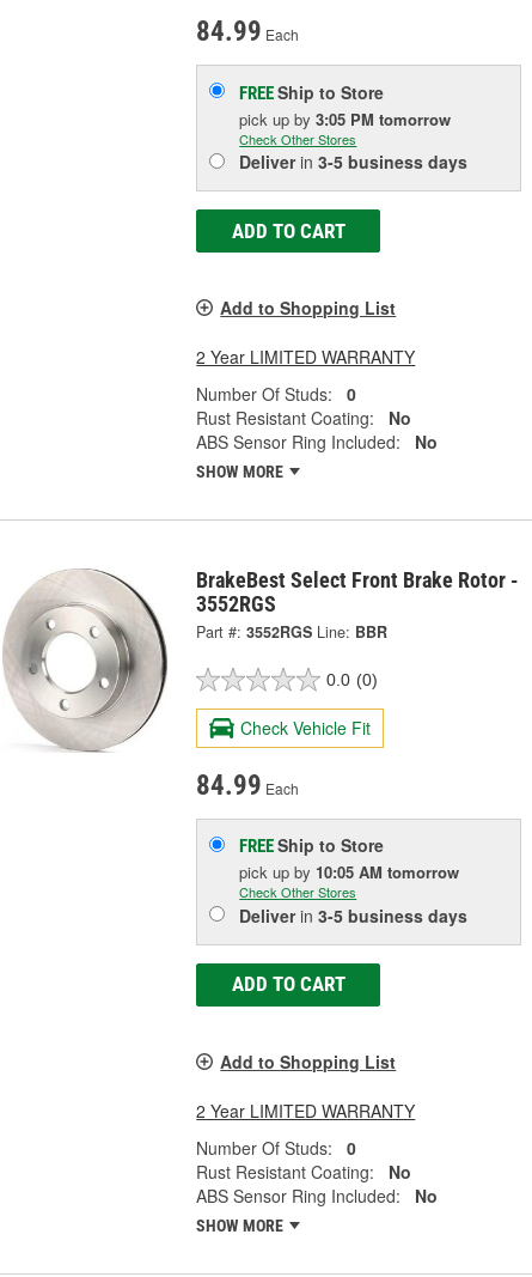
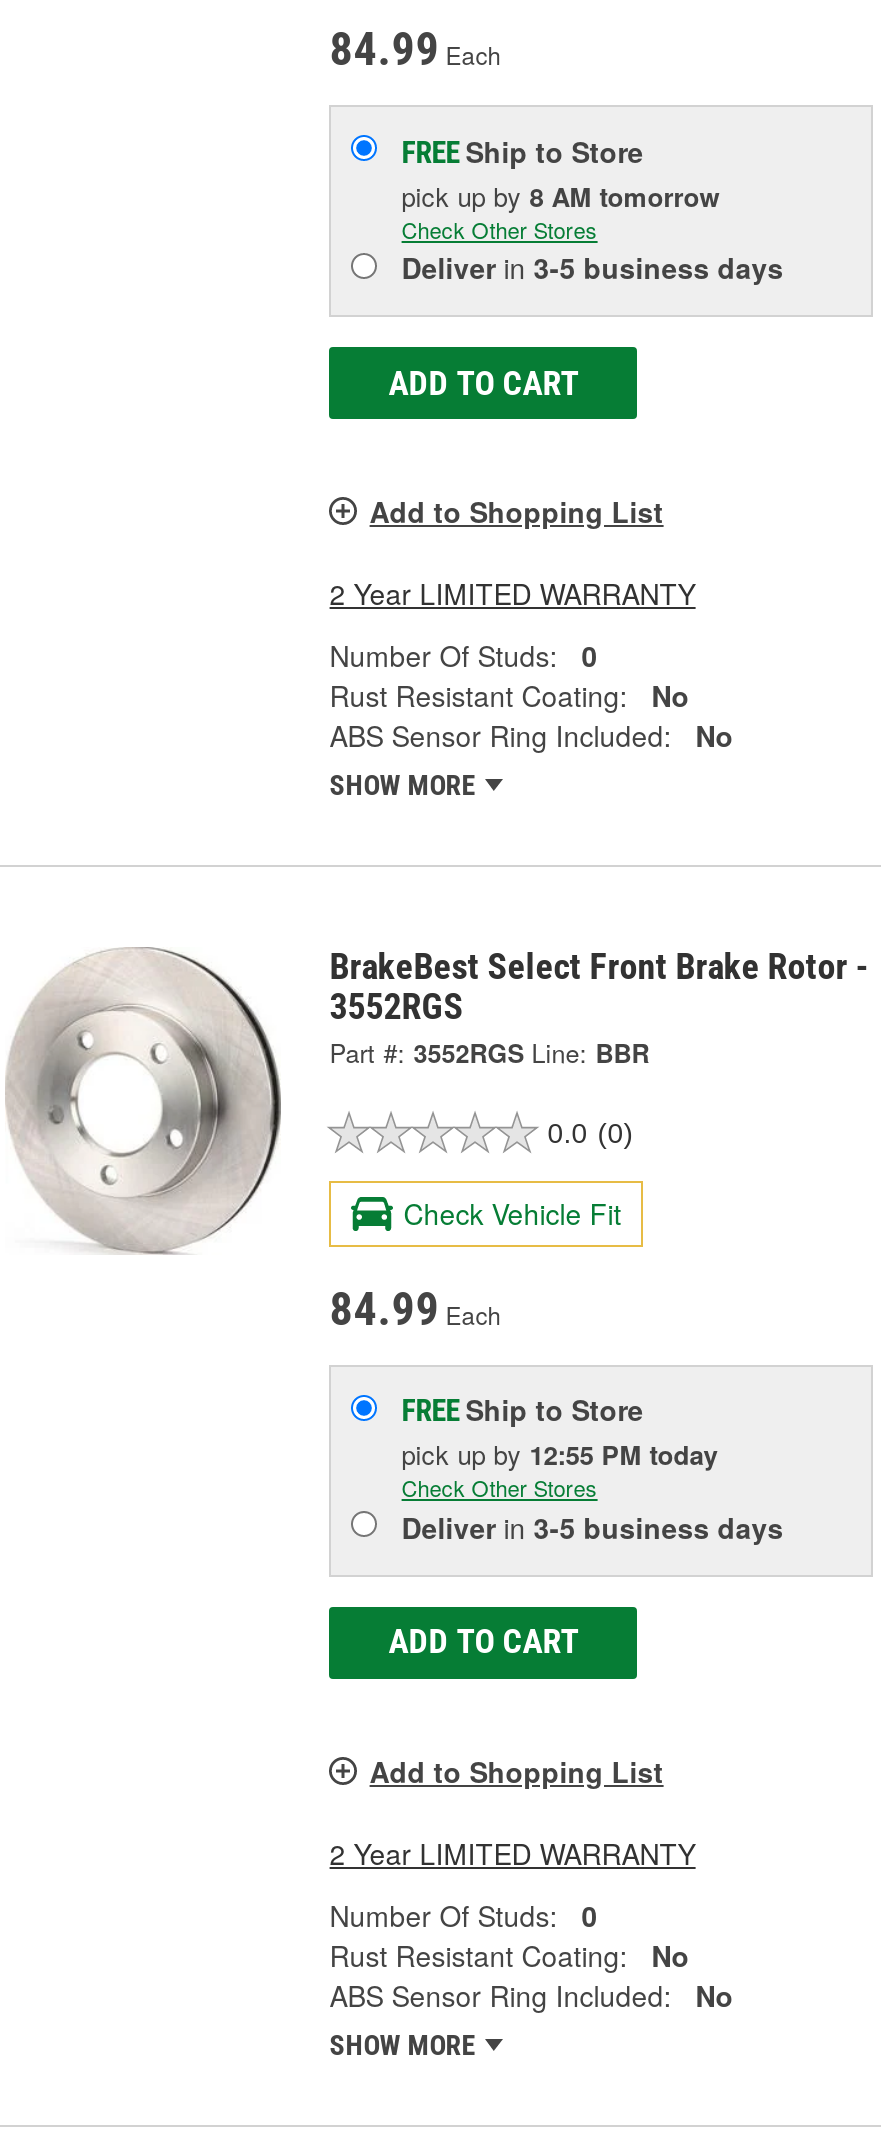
- pick up by 3:05 PM tomorrow
+ pick up by 8 AM tomorrow

- pick up by 10:05 AM tomorrow
+ pick up by 12:55 PM today
